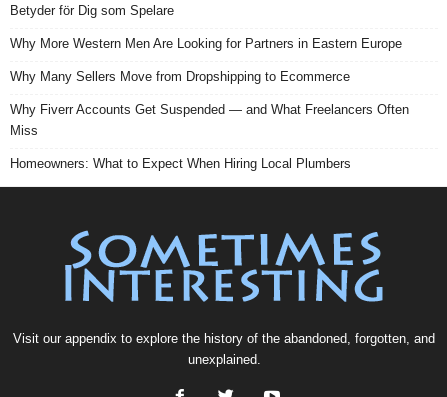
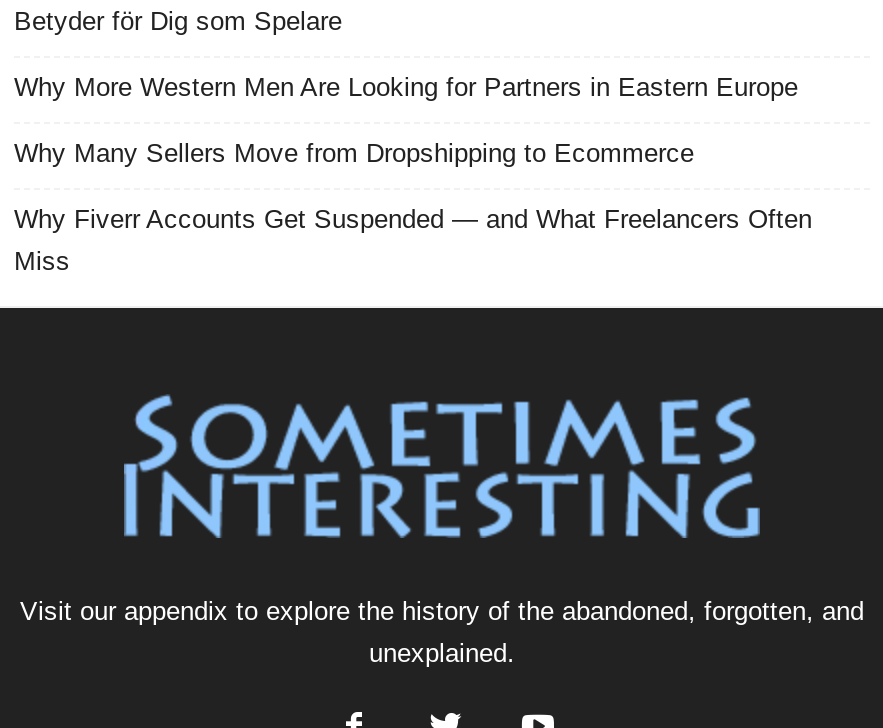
- Homeowners: What to Expect When Hiring Local Plumbers
